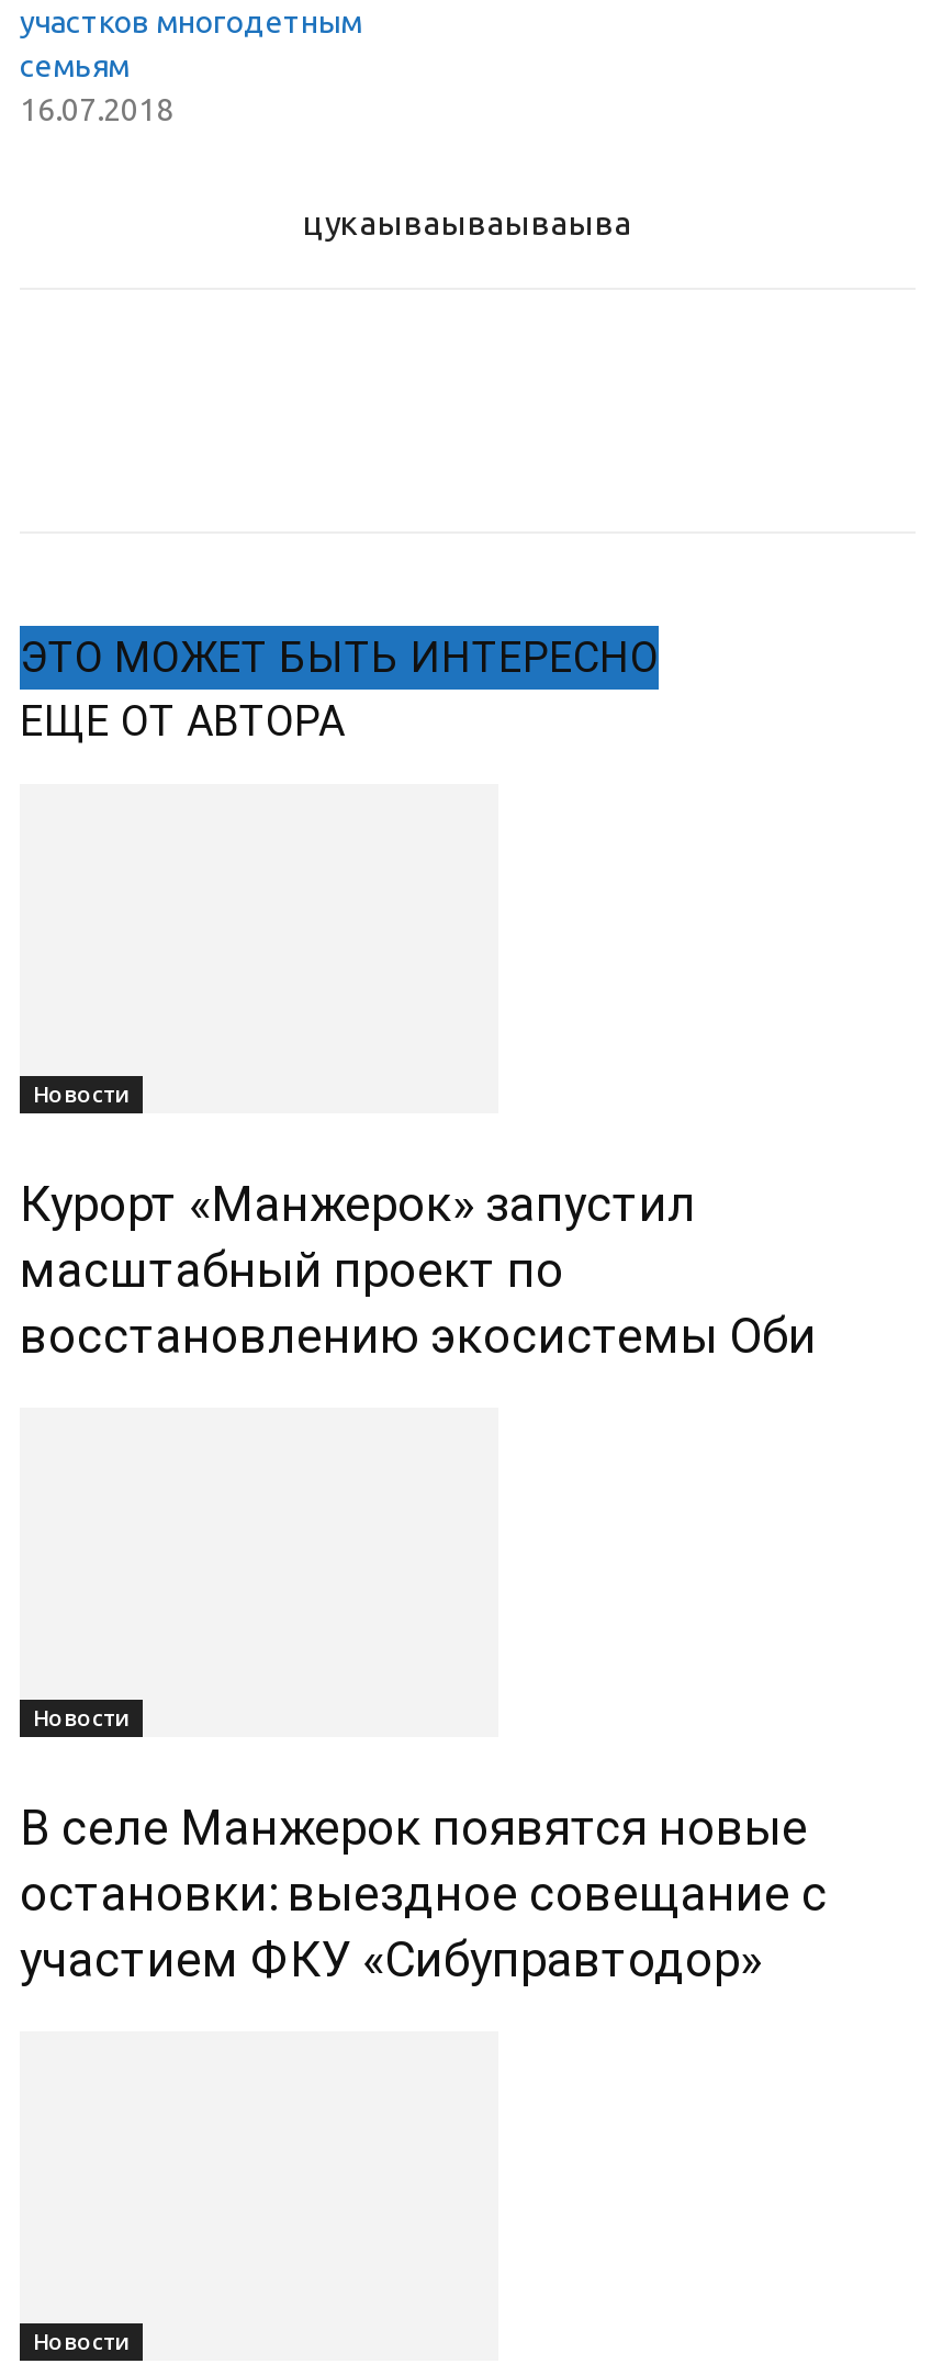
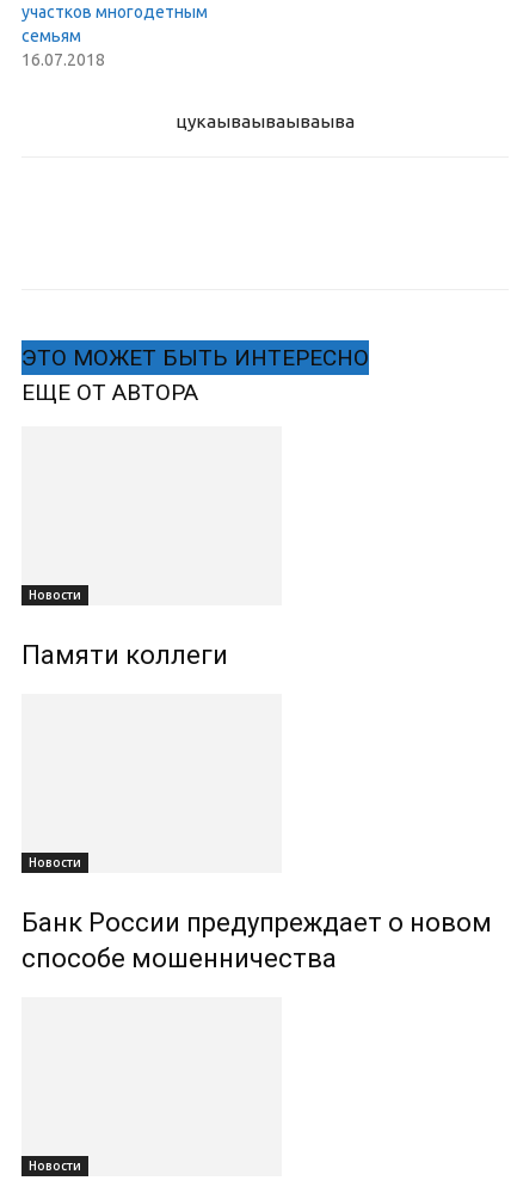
- Курорт «Манжерок» запустил
- масштабный проект по
- восстановлению экосистемы Оби
+ Памяти коллеги

- В селе Манжерок появятся новые
- остановки: выездное совещание с
- участием ФКУ «Сибуправтодор»
+ Банк России предупреждает о новом
+ способе мошенничества
